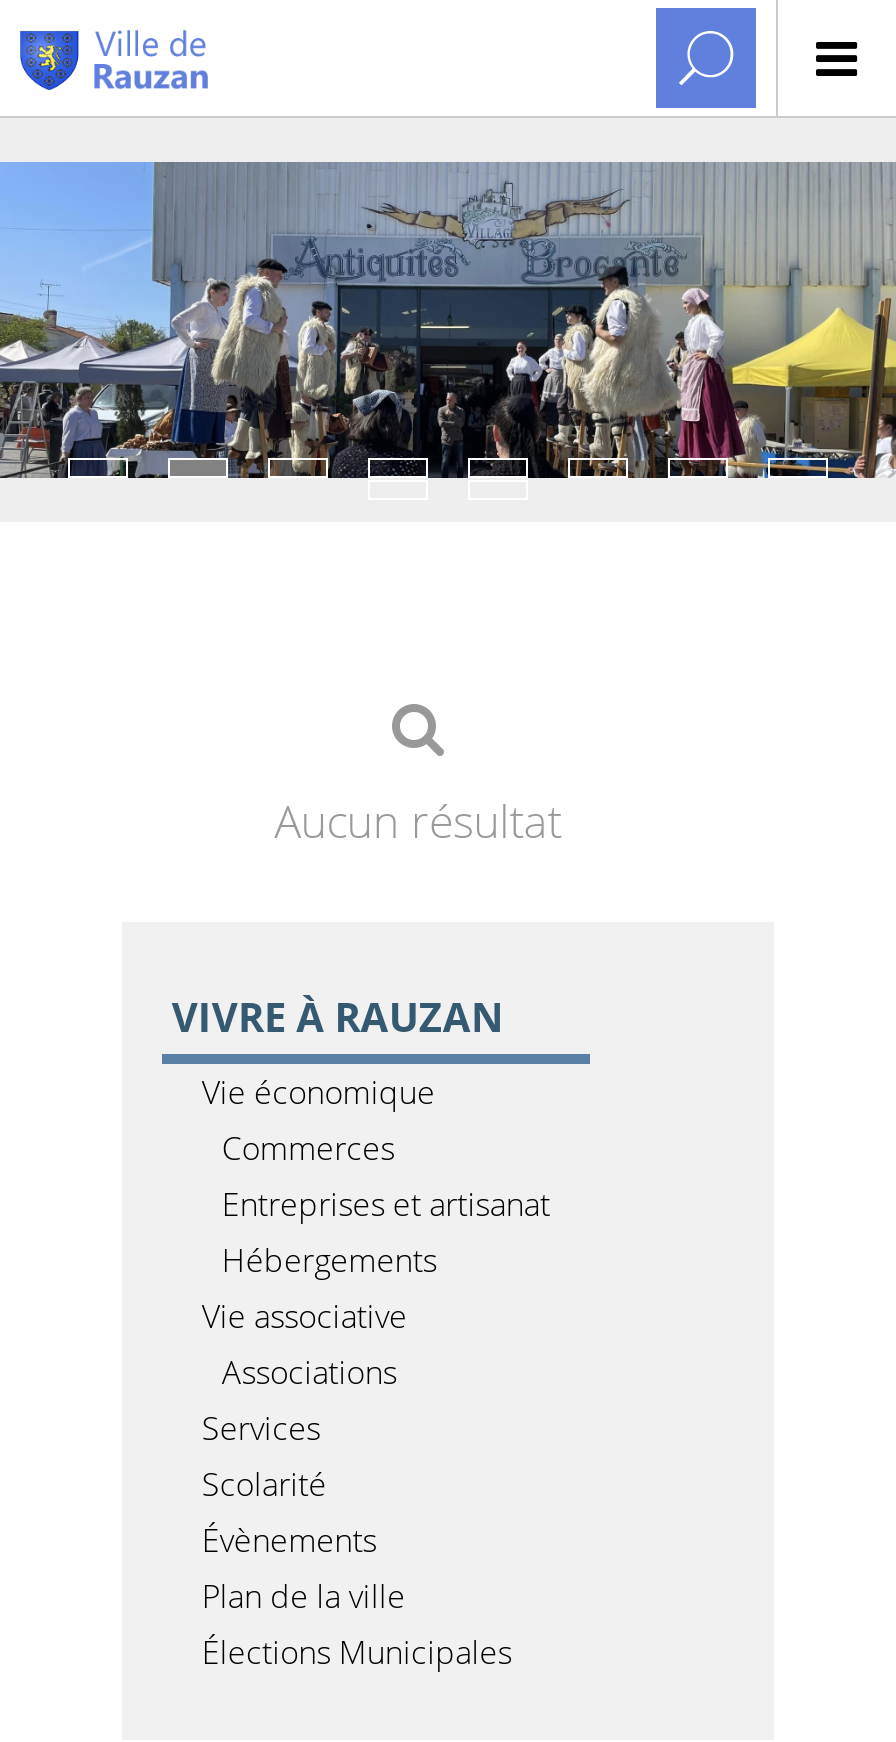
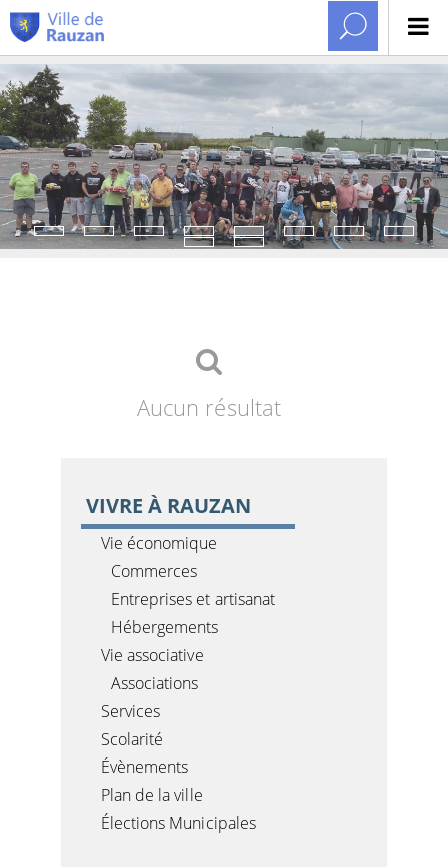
- [image]
+ [image]
